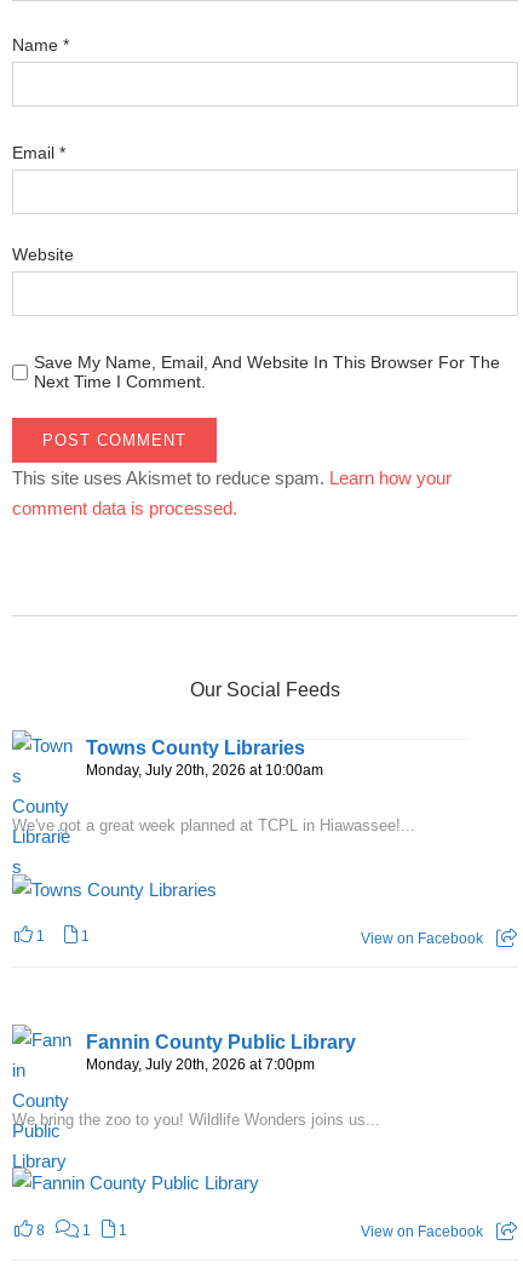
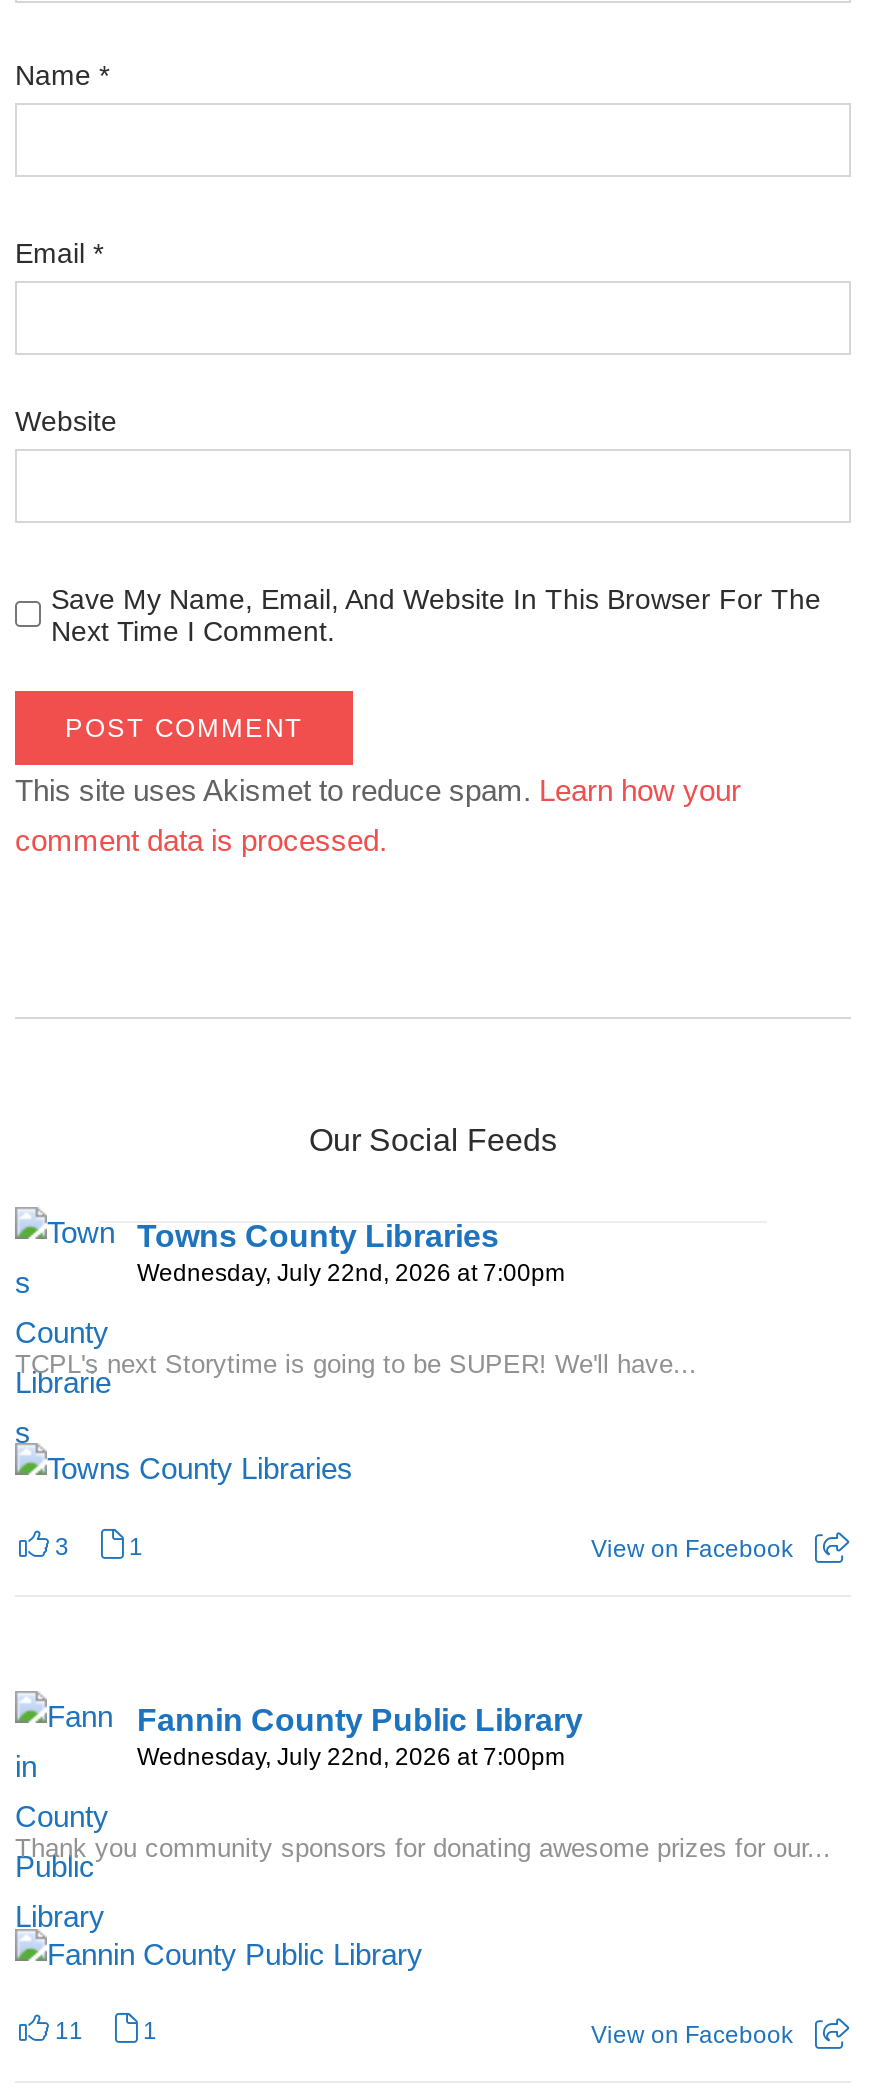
- Monday, July 20th, 2026 at 10:00am
+ Wednesday, July 22nd, 2026 at 7:00pm

- We've got a great week planned at TCPL in Hiawassee!...
+ TCPL's next Storytime is going to be SUPER! We'll have...

- 1
+ 3

- Monday, July 20th, 2026 at 7:00pm
+ Wednesday, July 22nd, 2026 at 7:00pm

- We bring the zoo to you! Wildlife Wonders joins us...
+ Thank you community sponsors for donating awesome prizes for our...

- 8
- 1
+ 11
